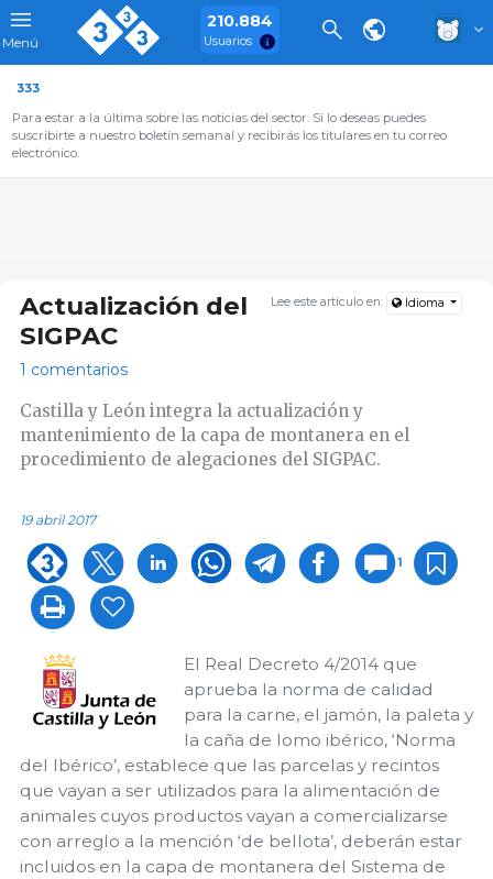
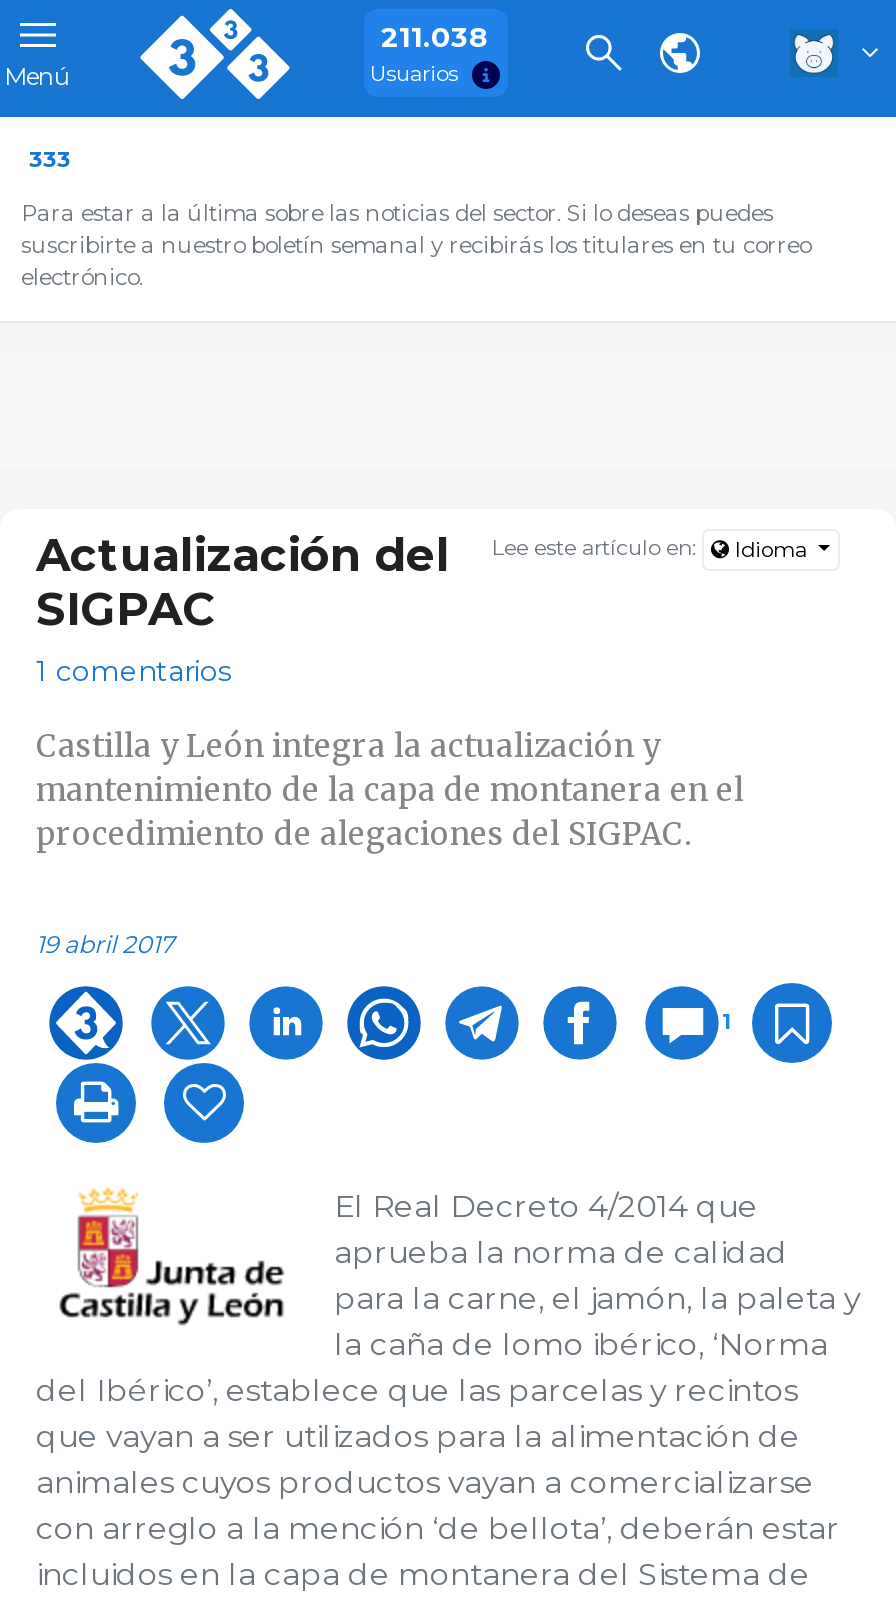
- 210.884
+ 211.038
